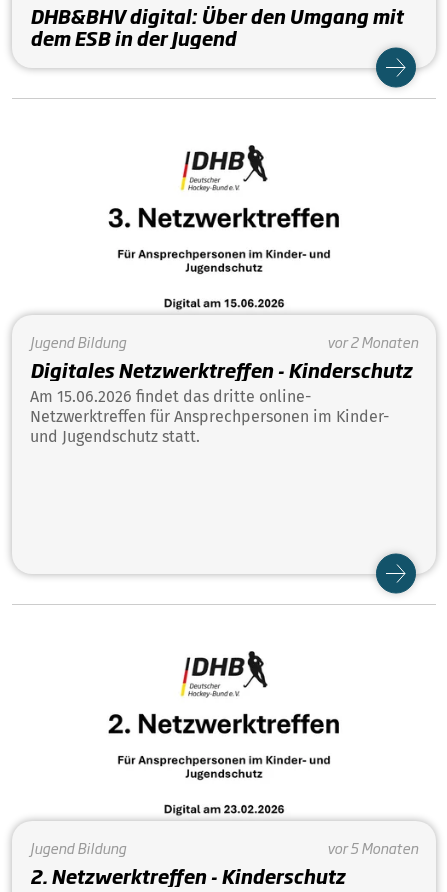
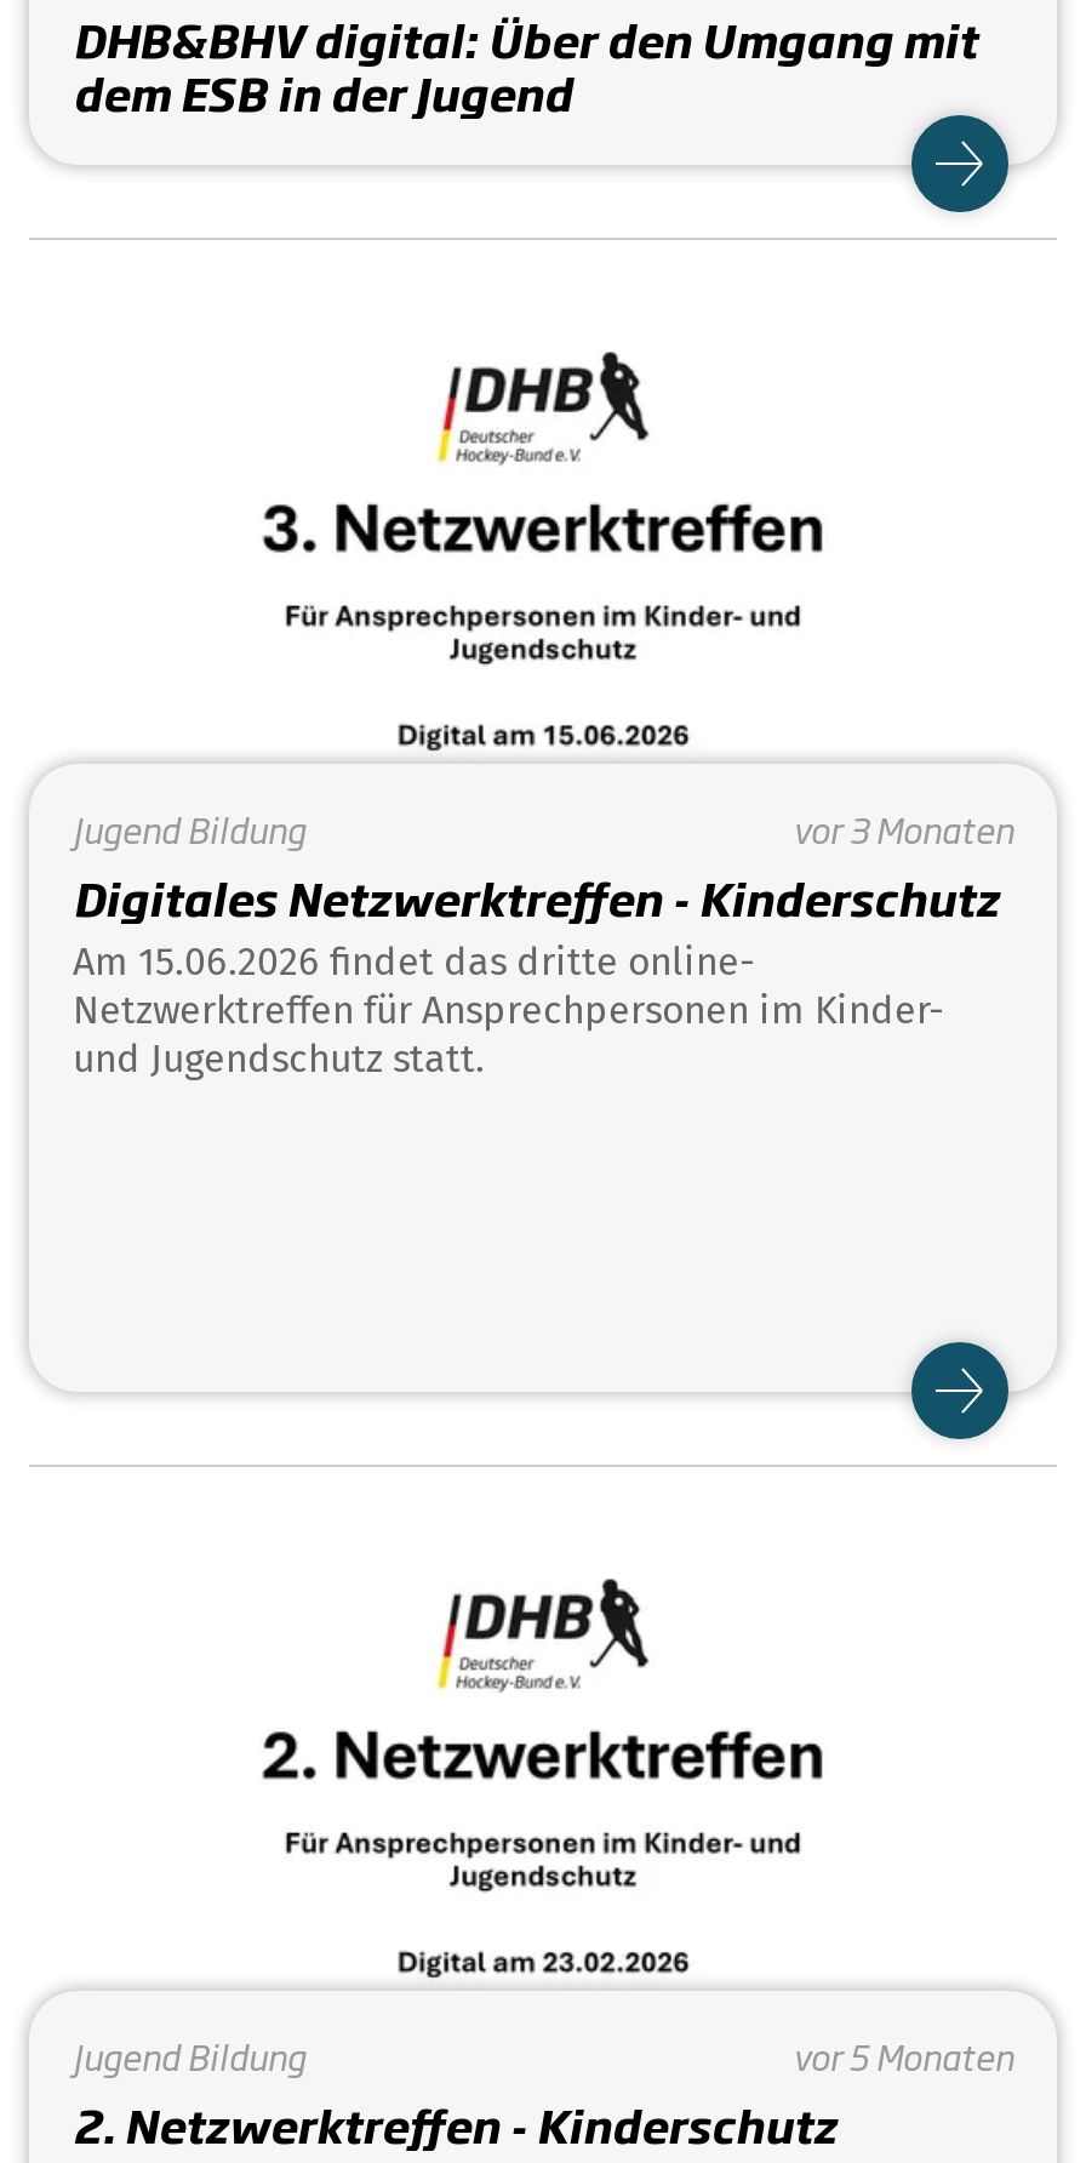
- vor 2 Monaten
+ vor 3 Monaten
